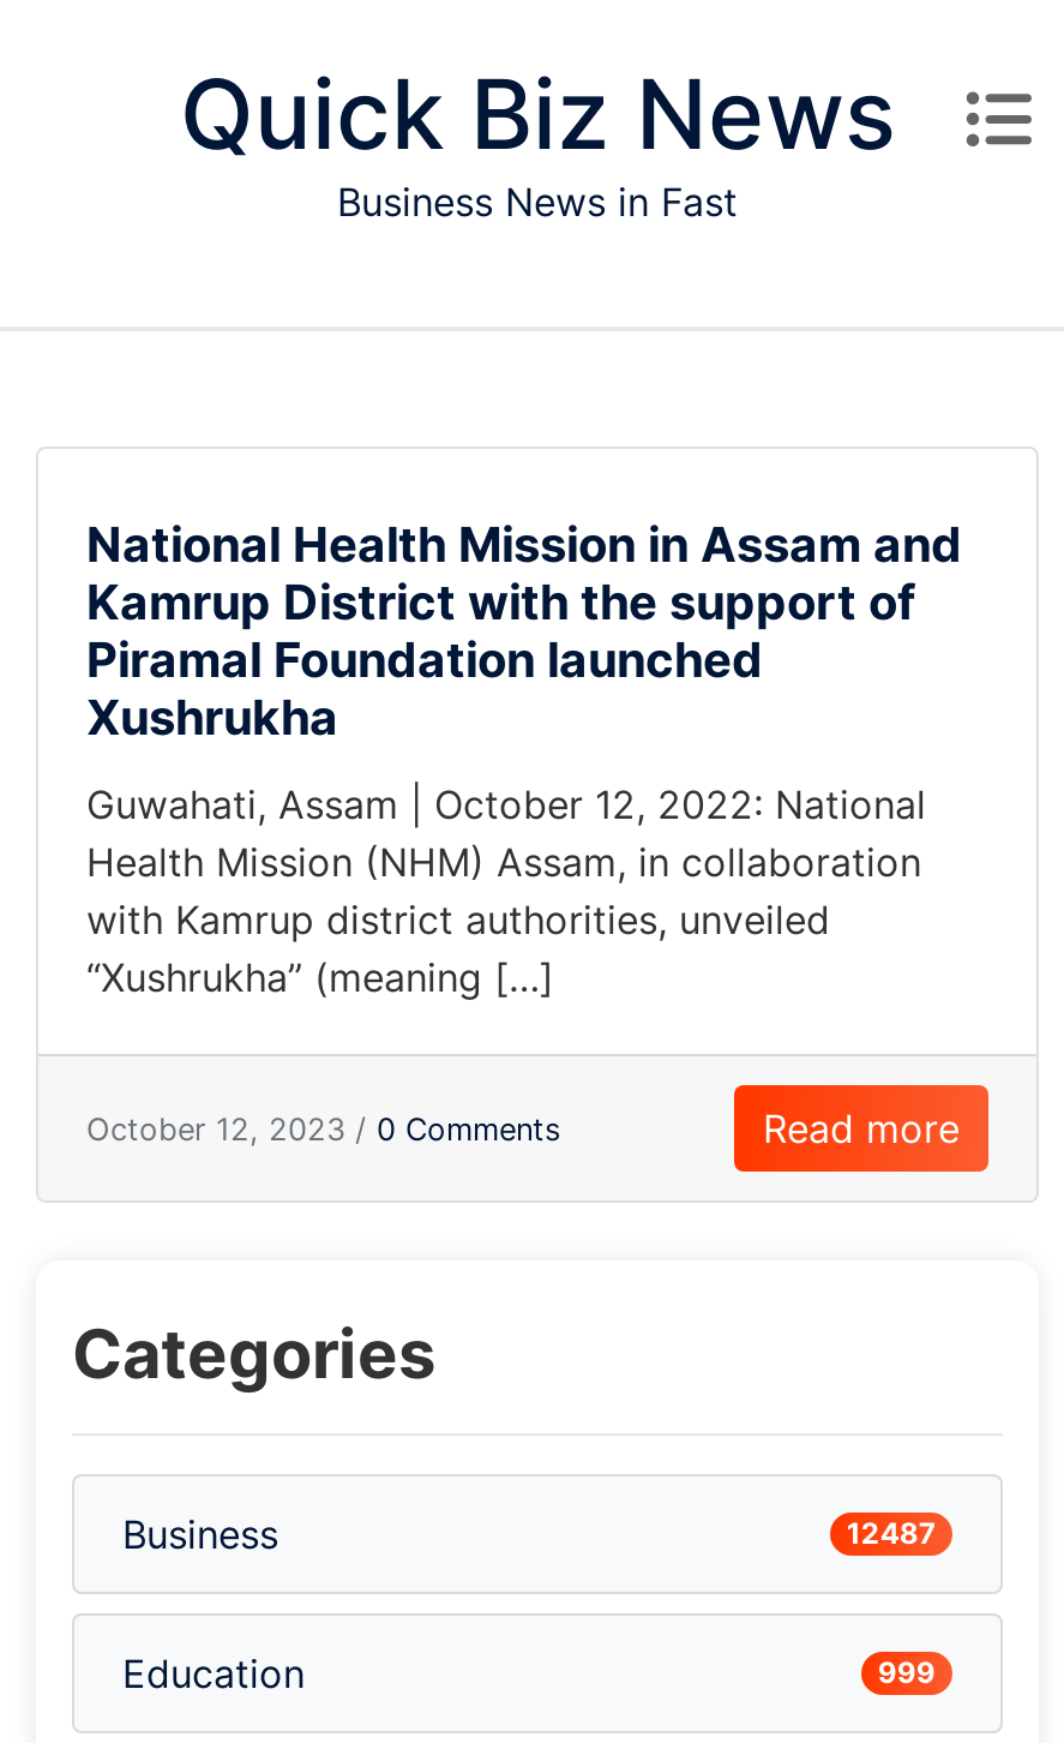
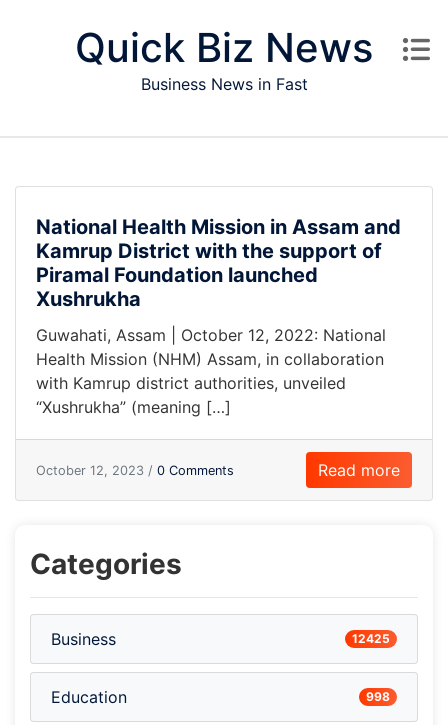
- 12487
+ 12425

- 999
+ 998
